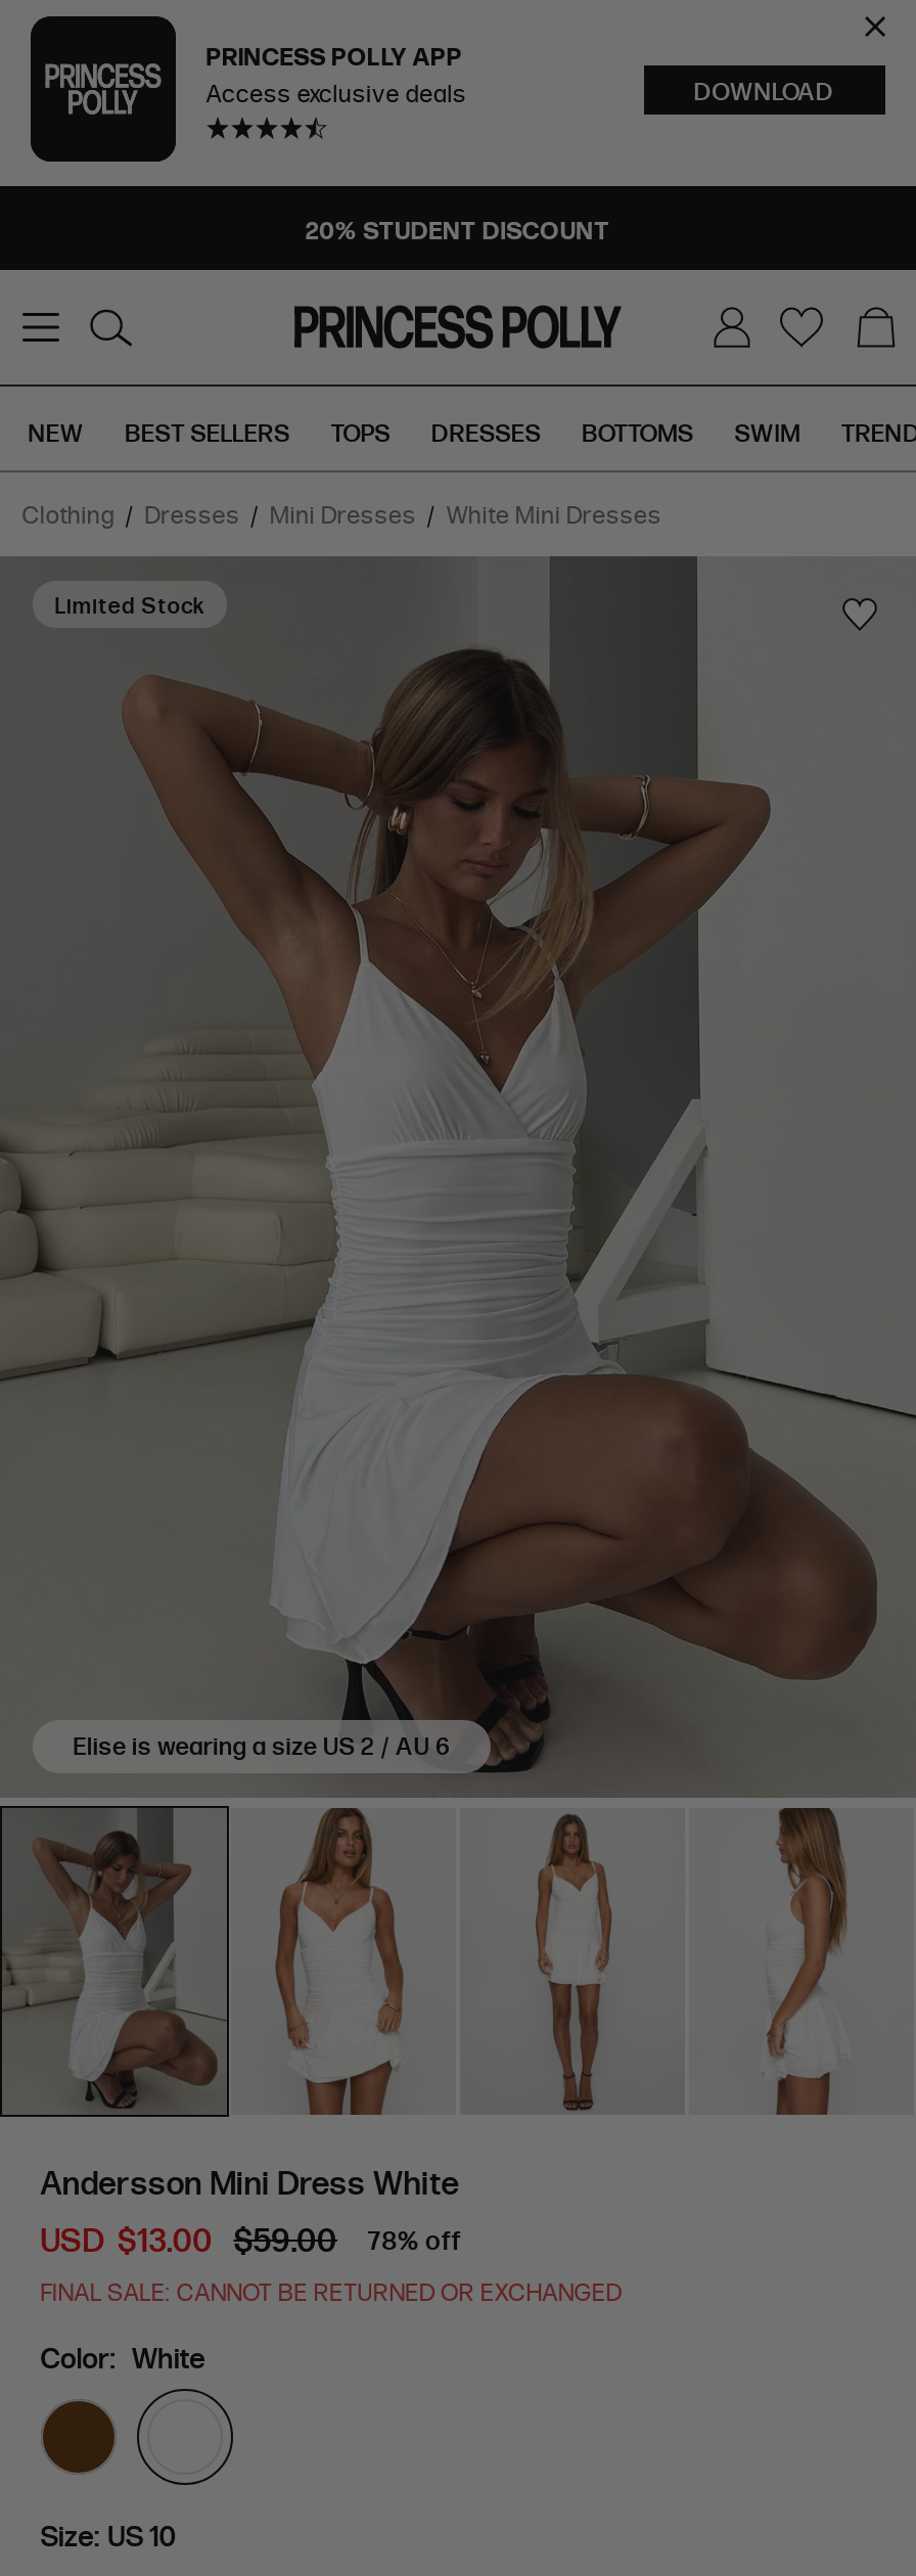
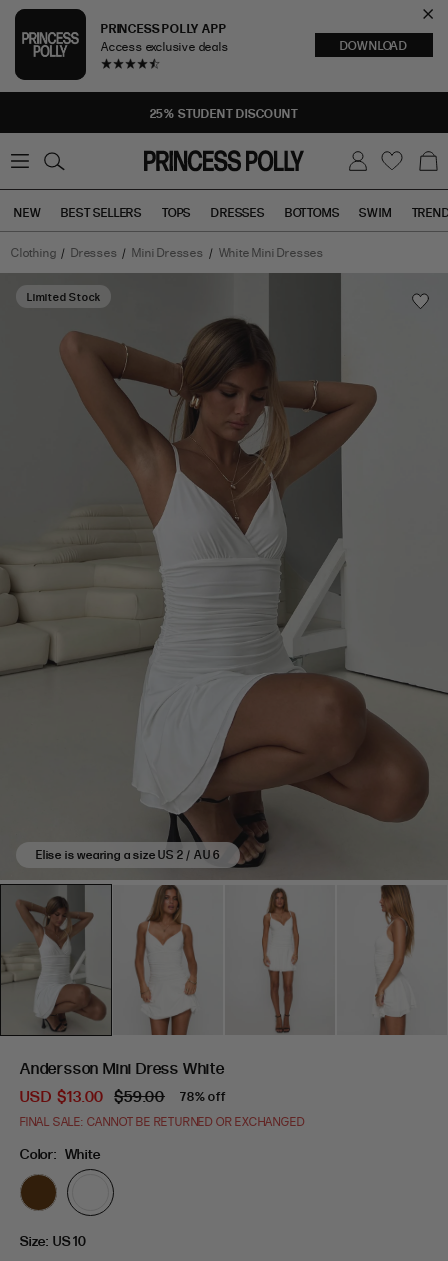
- 20% STUDENT DISCOUNT
+ 25% STUDENT DISCOUNT
